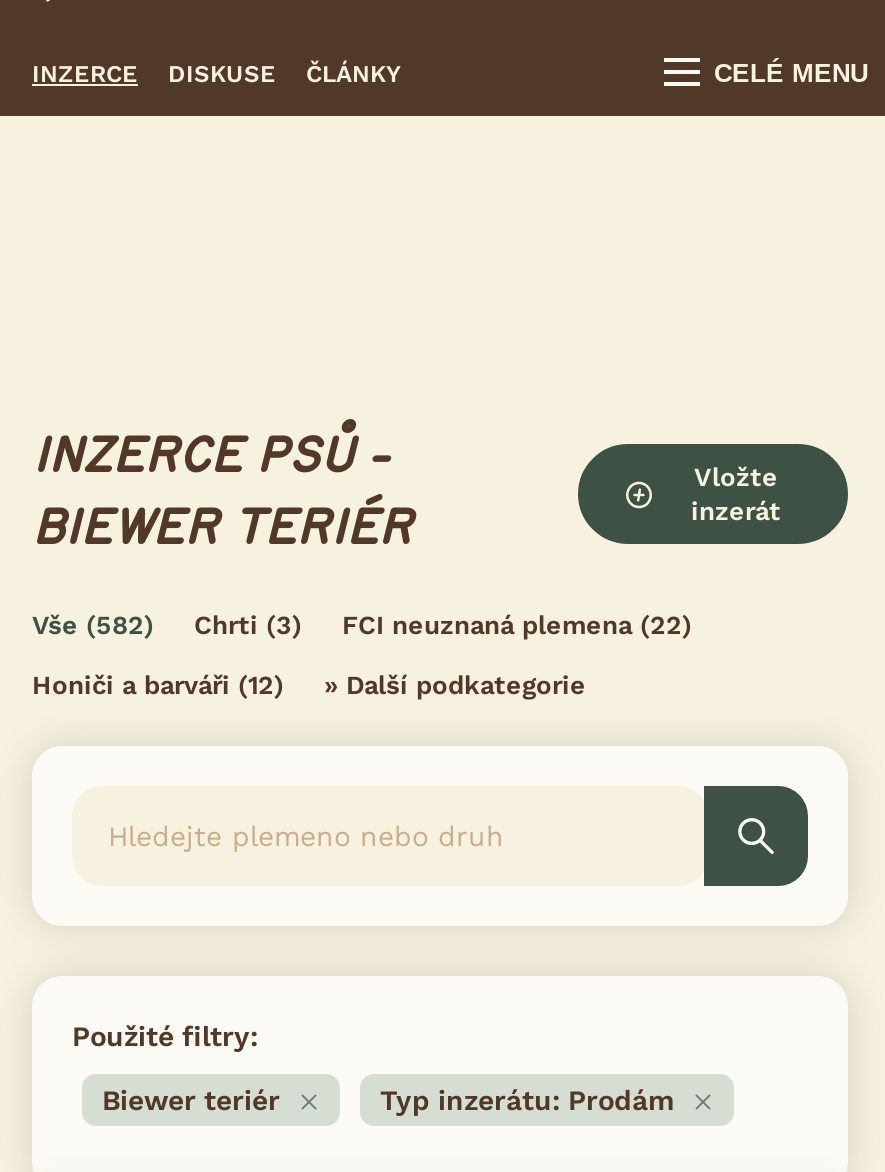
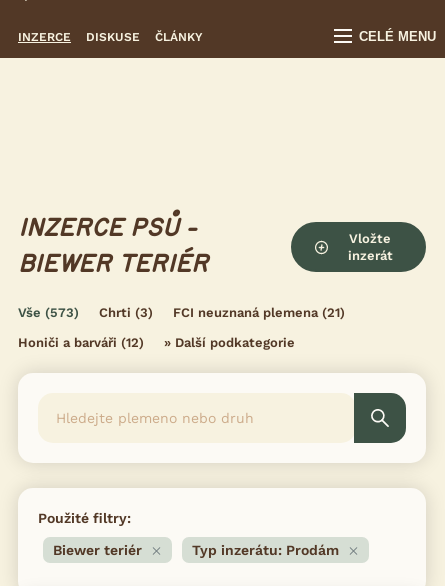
- Vše (582)
+ Vše (573)

- FCI neuznaná plemena (22)
+ FCI neuznaná plemena (21)
